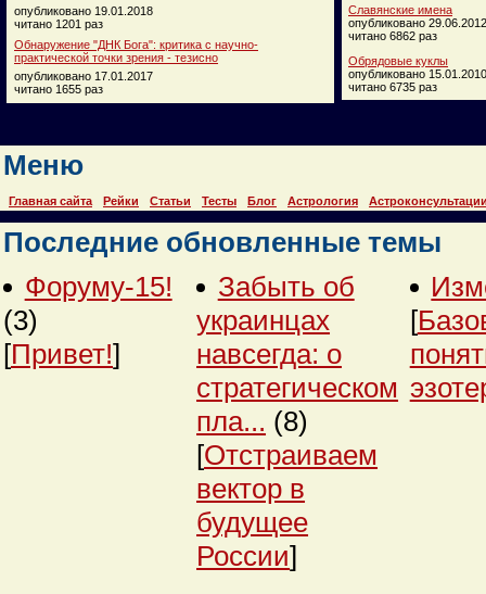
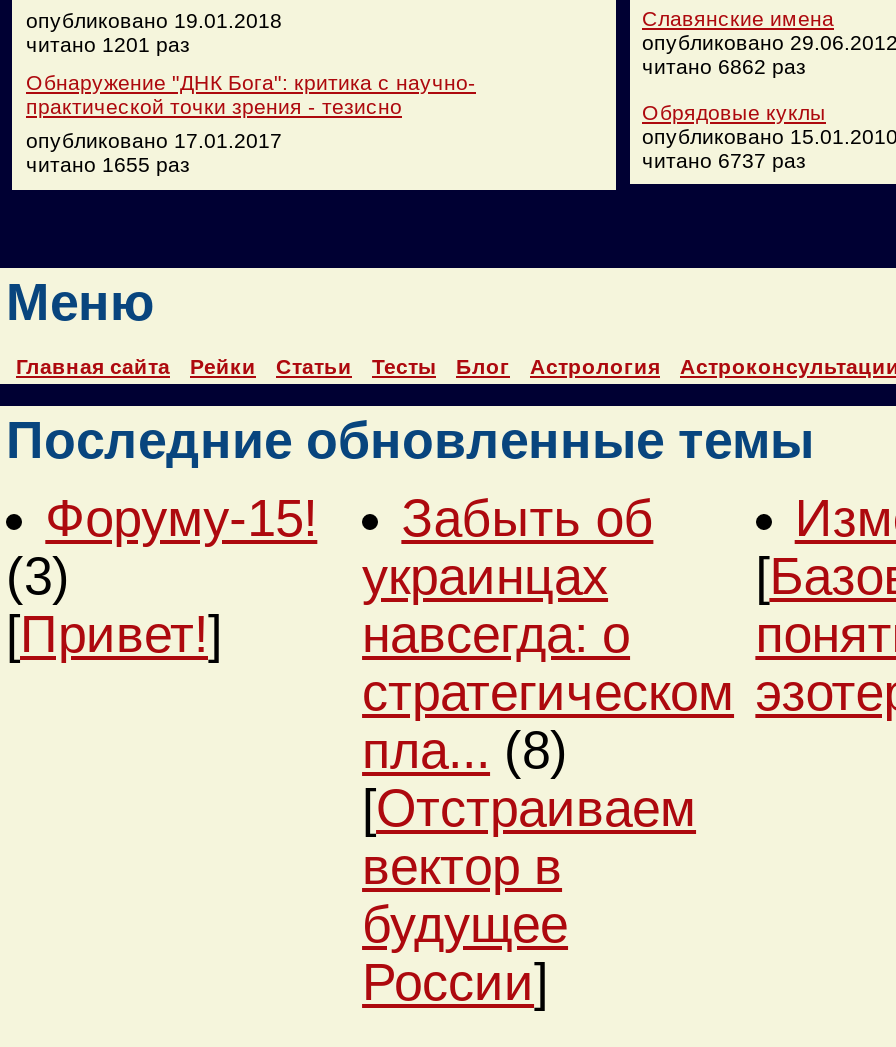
- читано 6735 раз
+ читано 6737 раз
